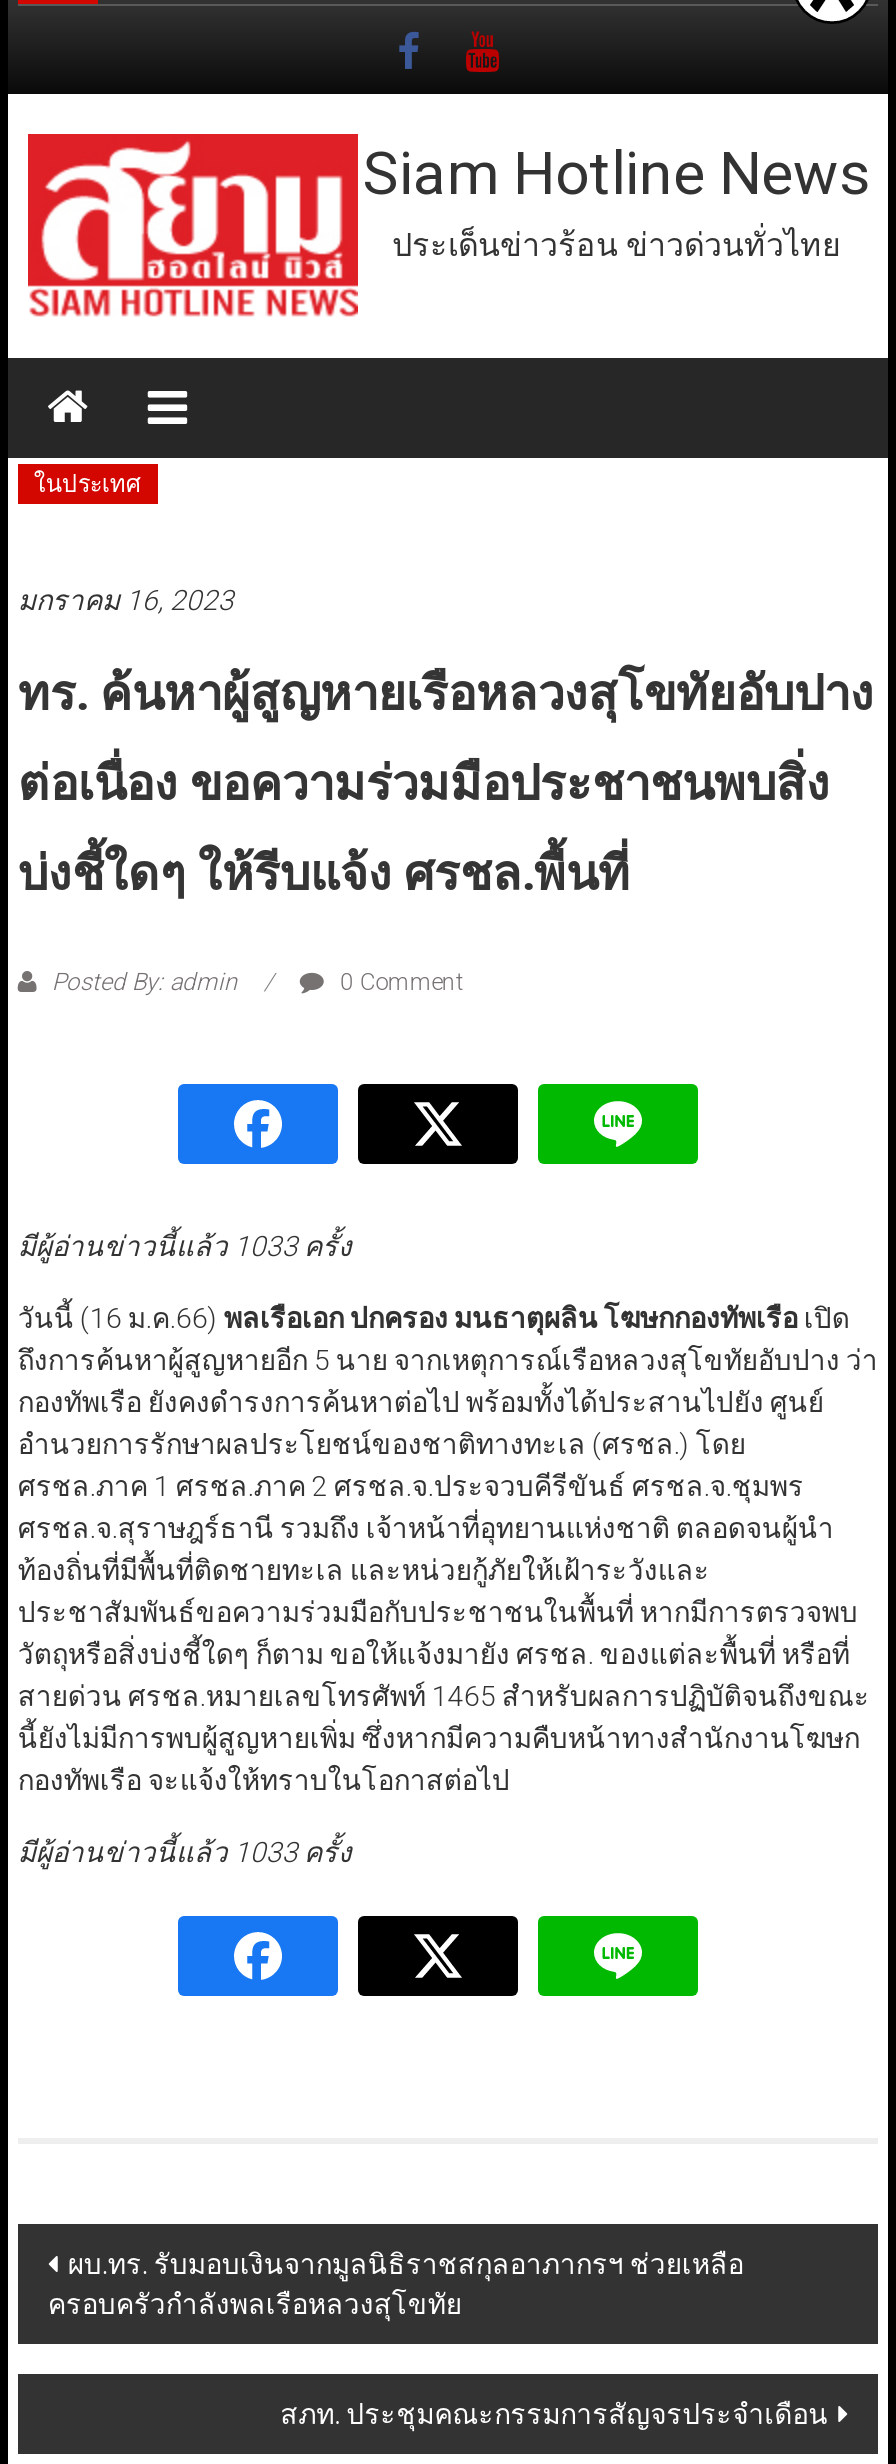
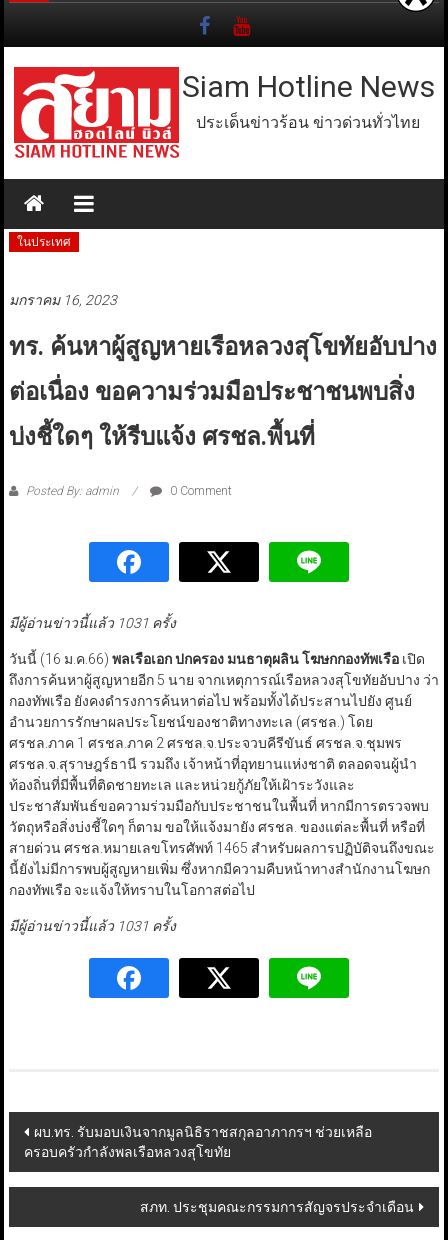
- มีผู้อ่านข่าวนี้แล้ว 1033 ครั้ง
+ มีผู้อ่านข่าวนี้แล้ว 1031 ครั้ง

- มีผู้อ่านข่าวนี้แล้ว 1033 ครั้ง
+ มีผู้อ่านข่าวนี้แล้ว 1031 ครั้ง
